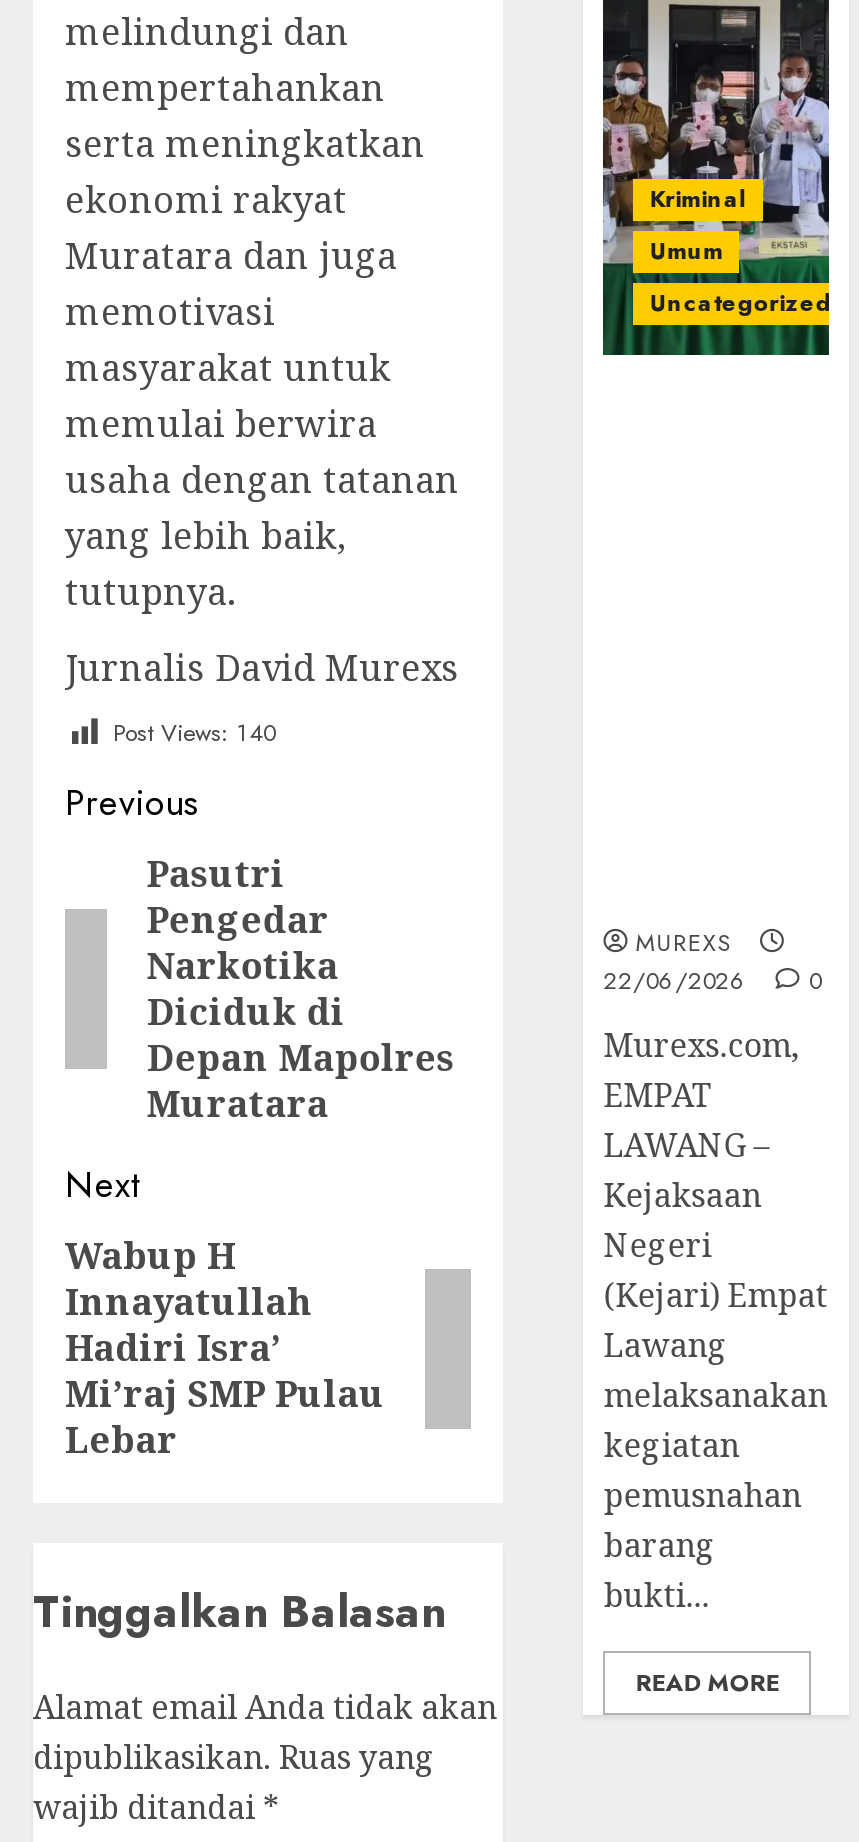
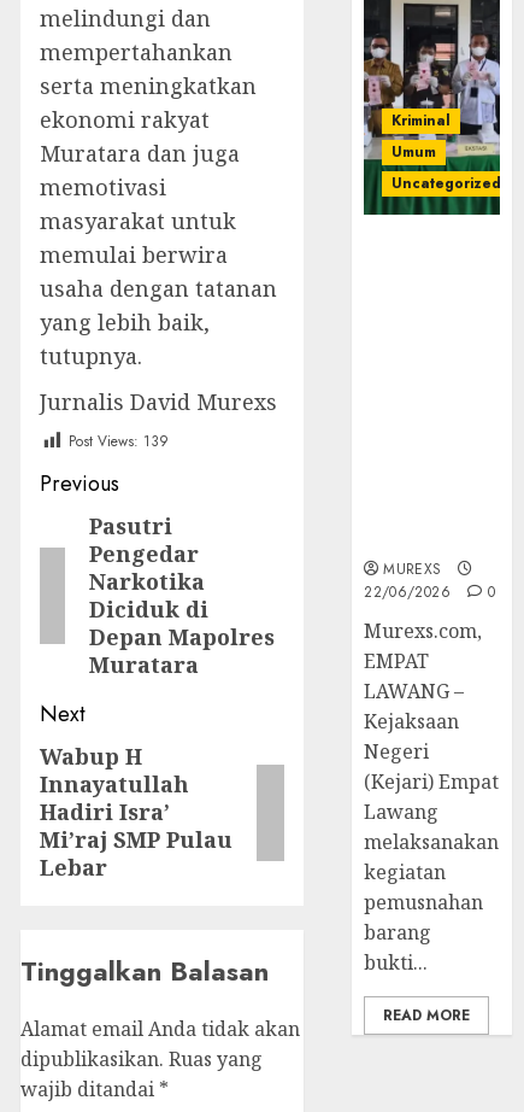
- Post Views: 140
+ Post Views: 139
